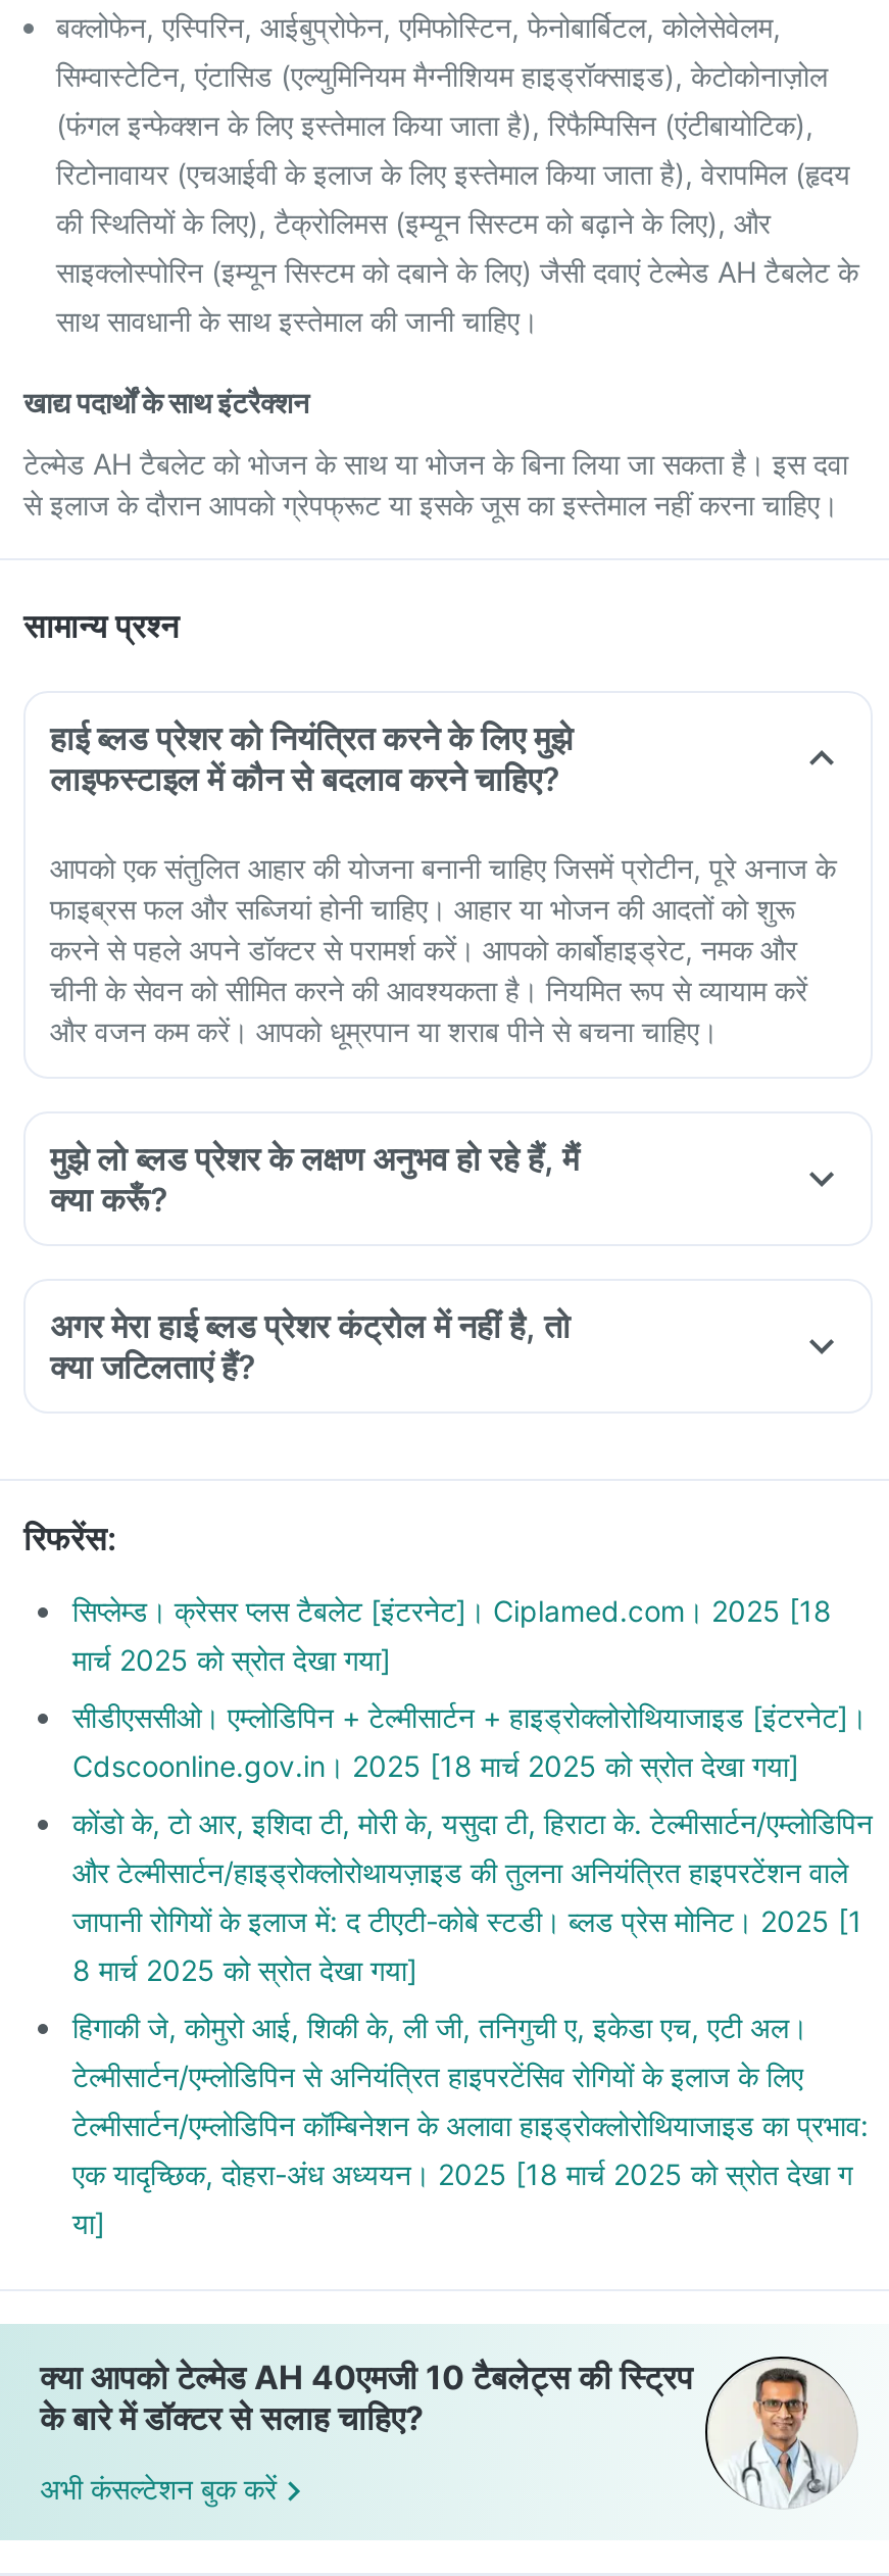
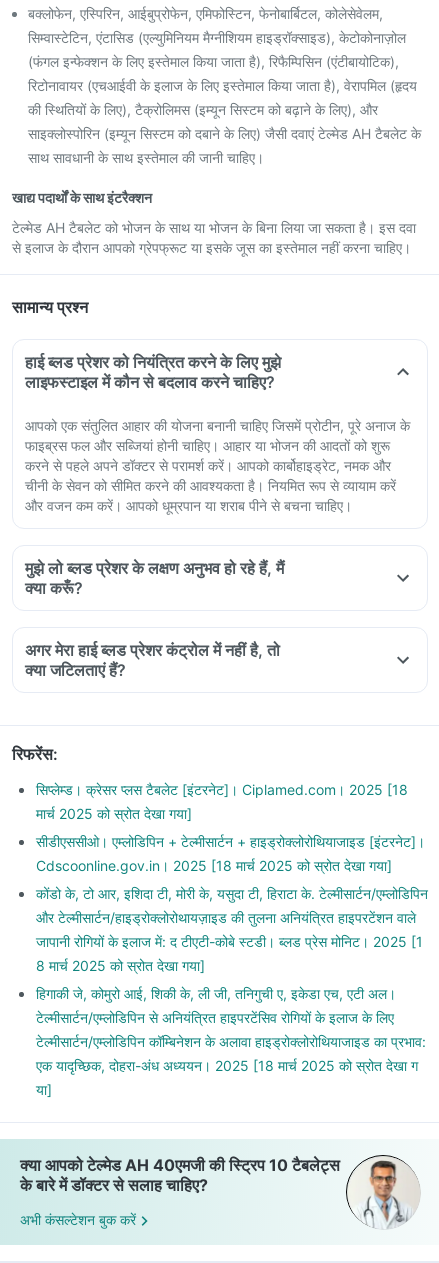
- क्या आपको टेल्मेड AH 40एमजी 10 टैबलेट्स की स्ट्रिप
+ क्या आपको टेल्मेड AH 40एमजी की स्ट्रिप 10 टैबलेट्स
